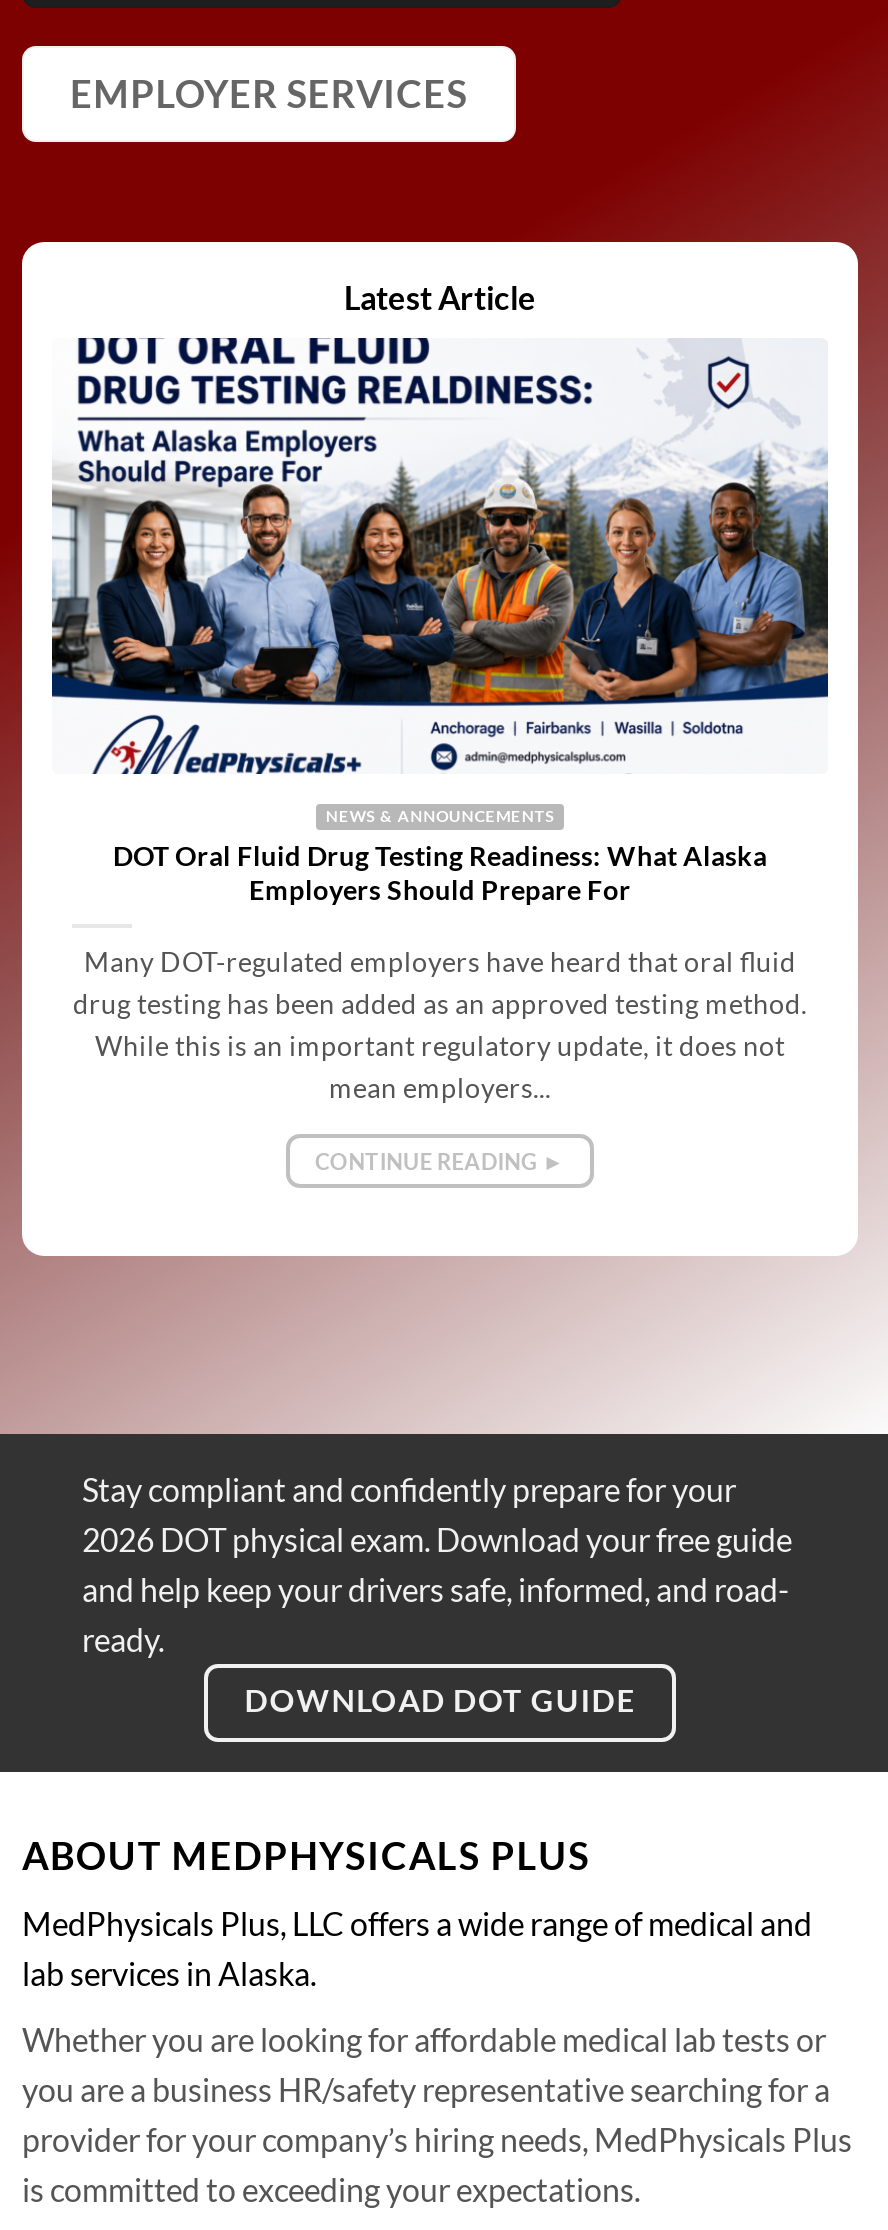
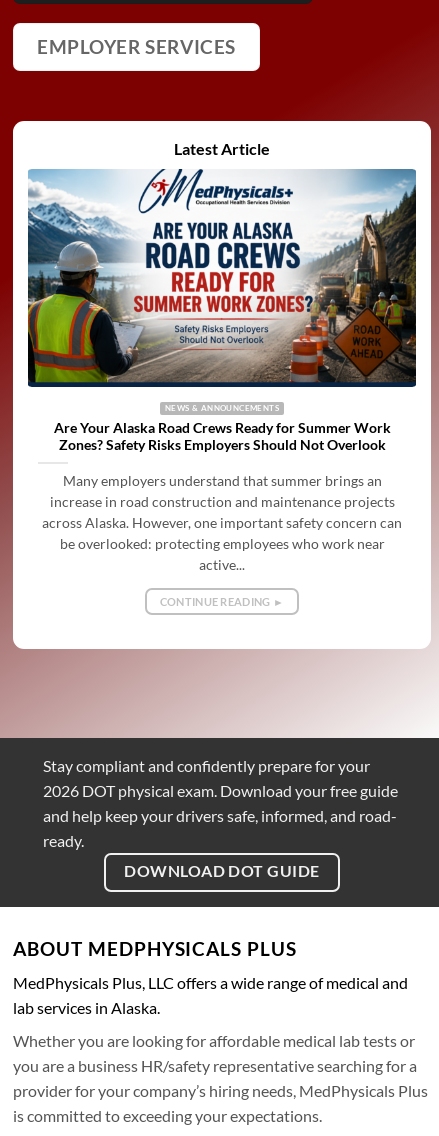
- [image]
- DOT Oral Fluid Drug Testing Readiness: What Alaska
- Employers Should Prepare For
+ [image]
+ Are Your Alaska Road Crews Ready for Summer Work
+ Zones? Safety Risks Employers Should Not Overlook

- Many DOT-regulated employers have heard that oral fluid
- drug testing has been added as an approved testing method.
- While this is an important regulatory update, it does not
- mean employers...
+ Many employers understand that summer brings an
+ increase in road construction and maintenance projects
+ across Alaska. However, one important safety concern can
+ be overlooked: protecting employees who work near
+ active...
